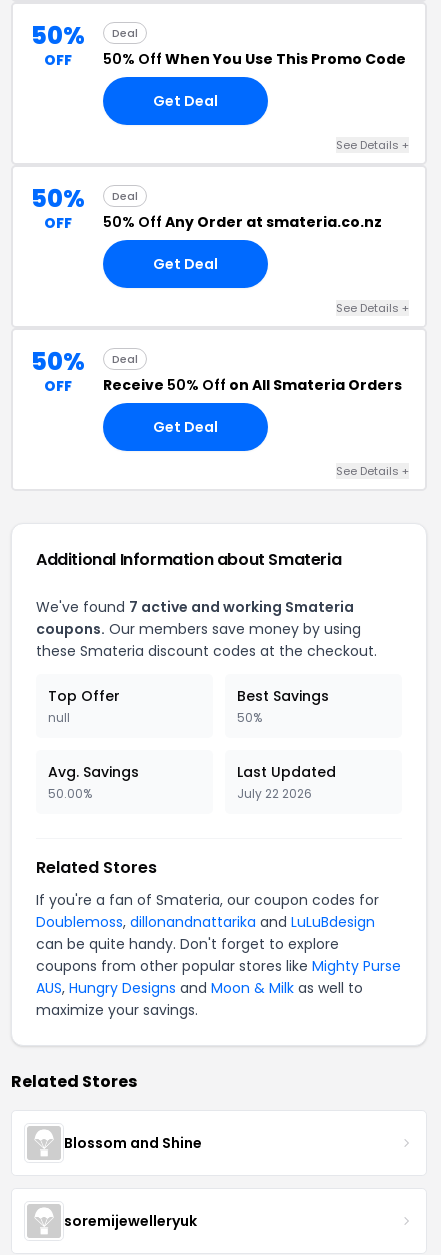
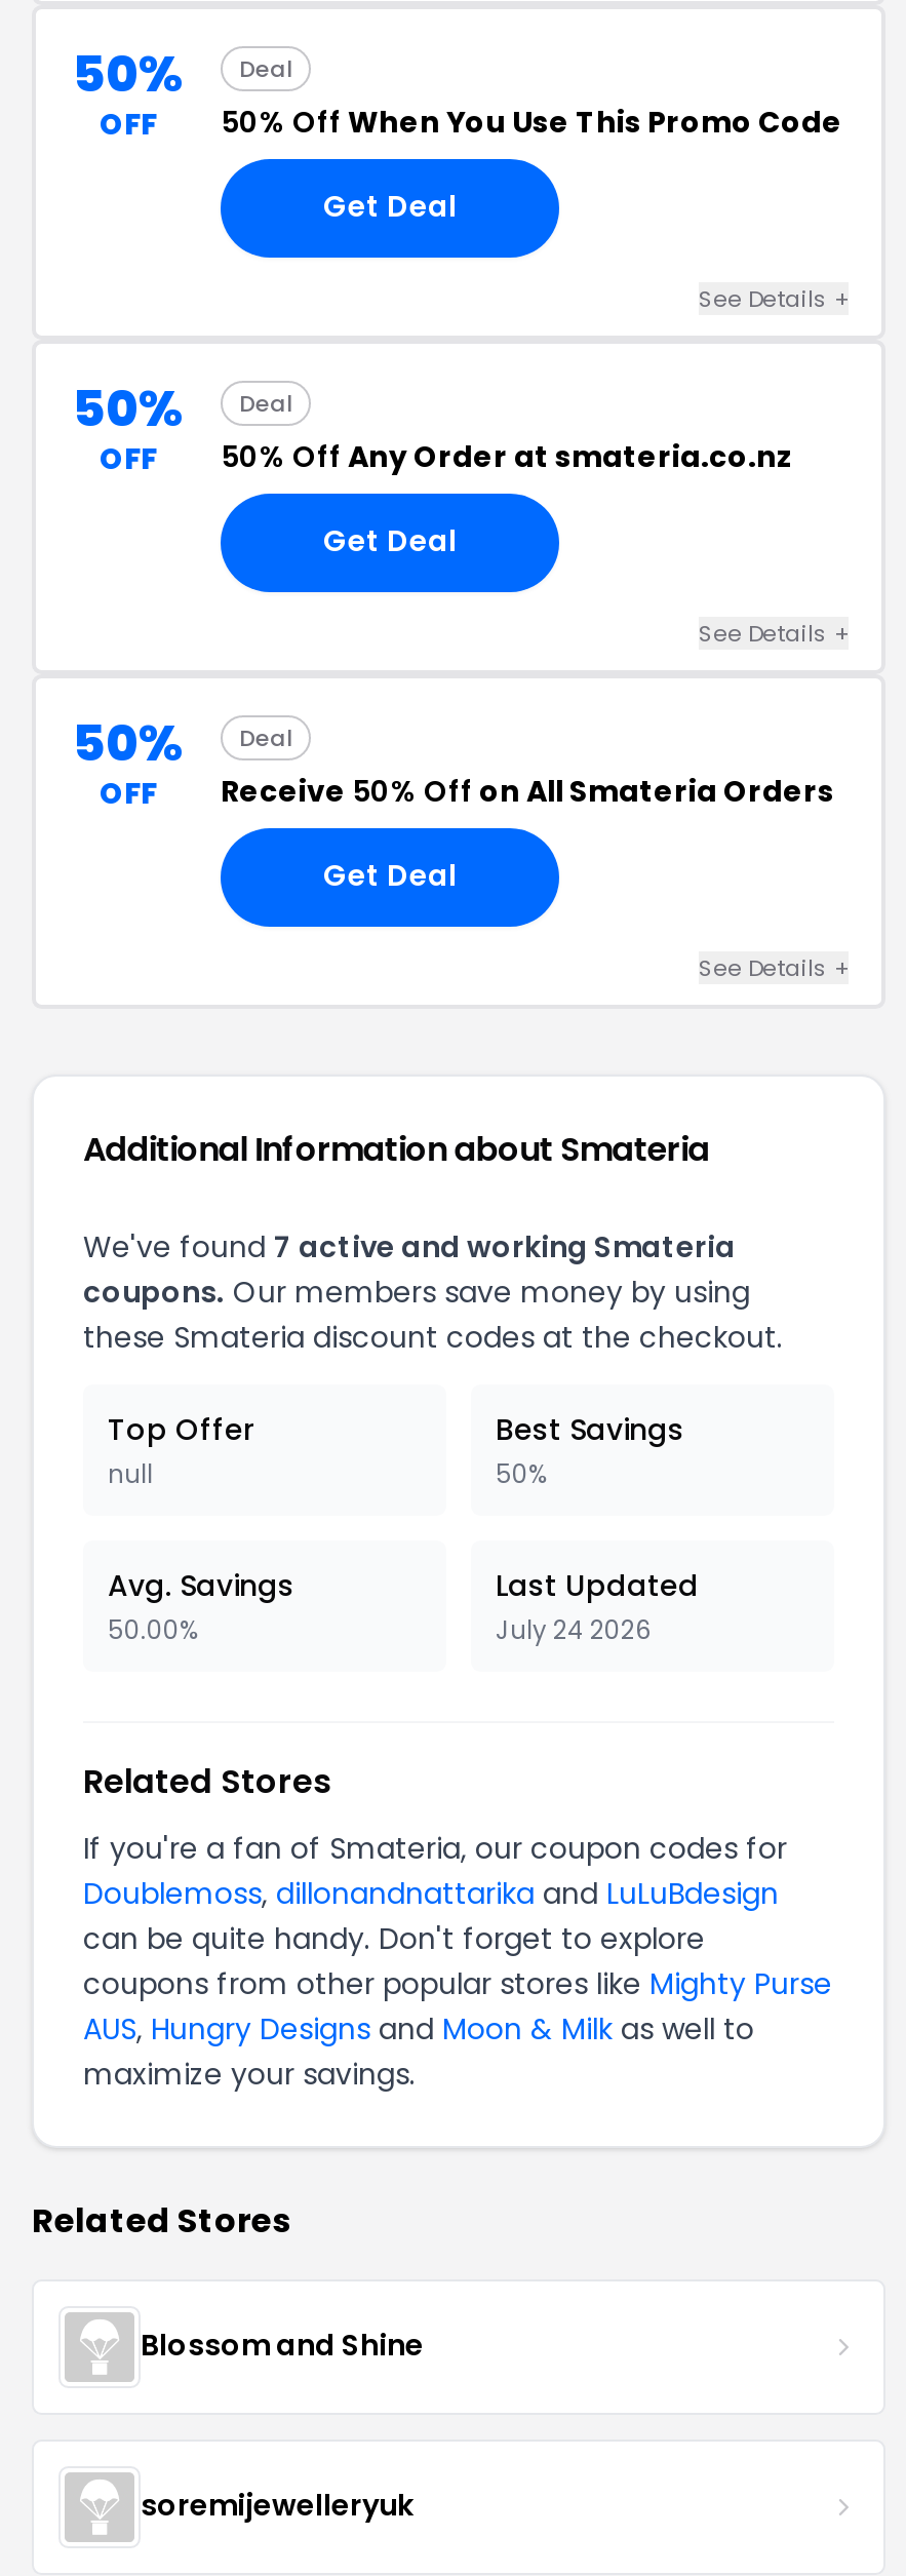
- July 22 2026
+ July 24 2026
